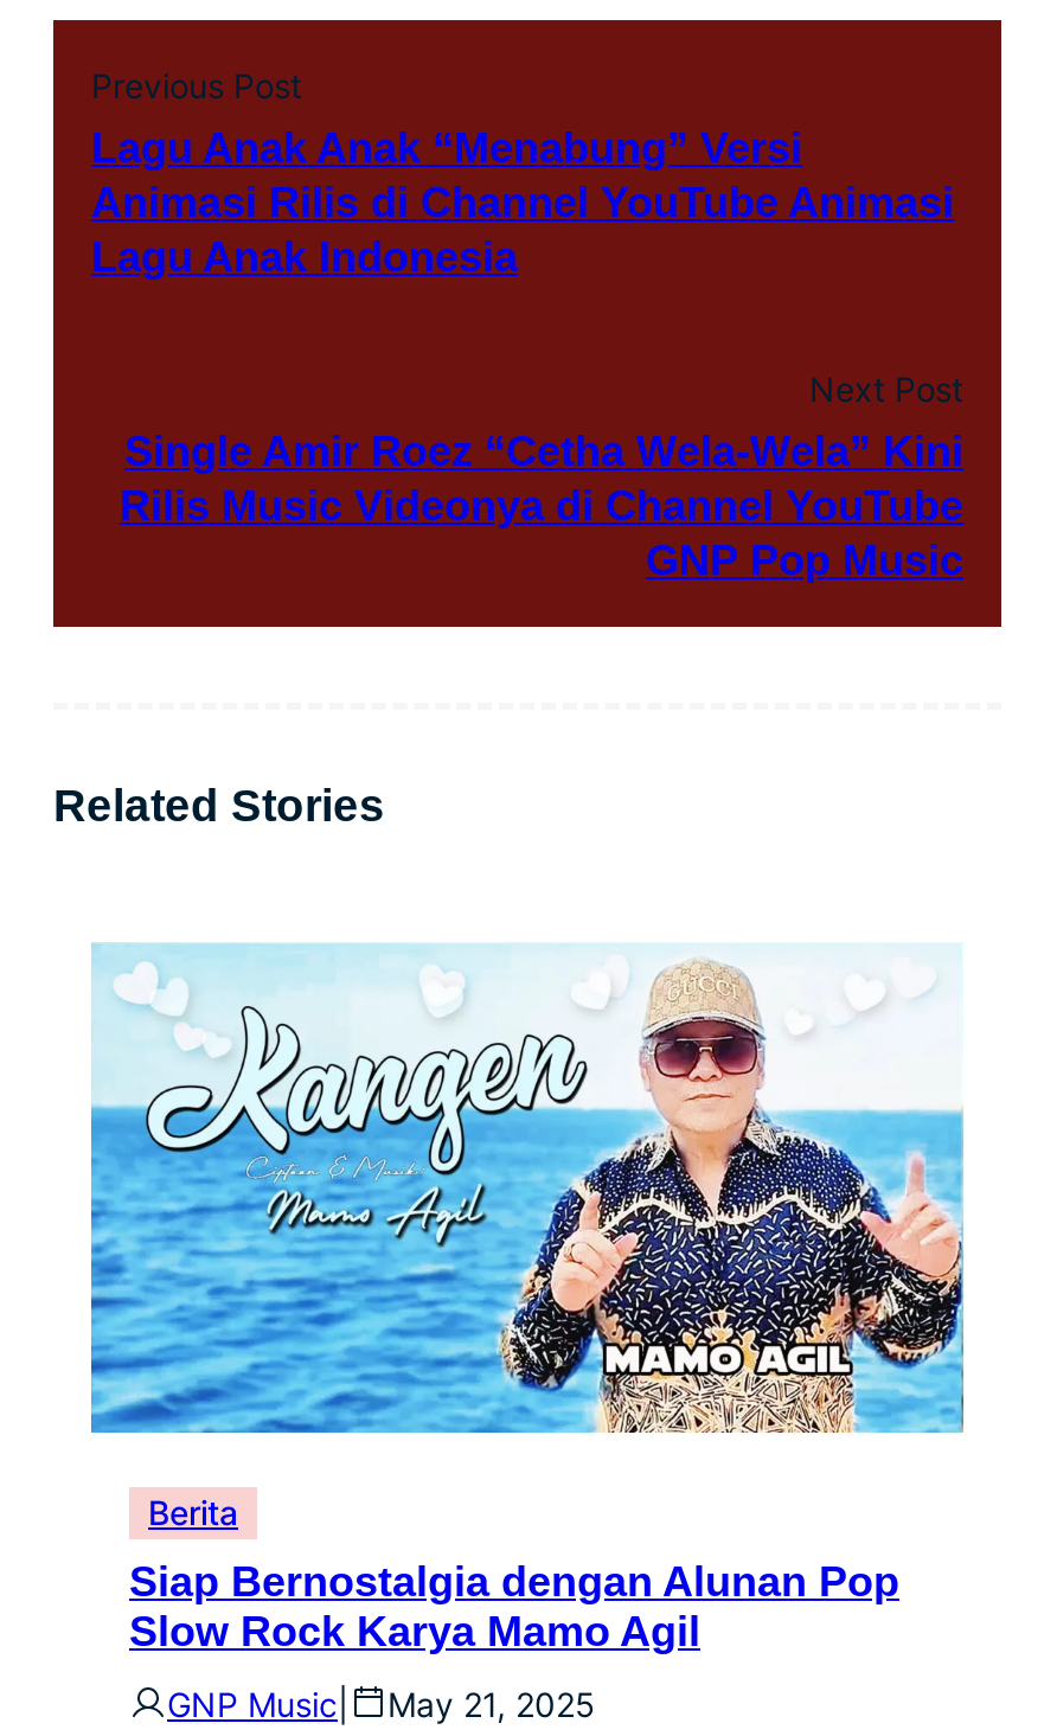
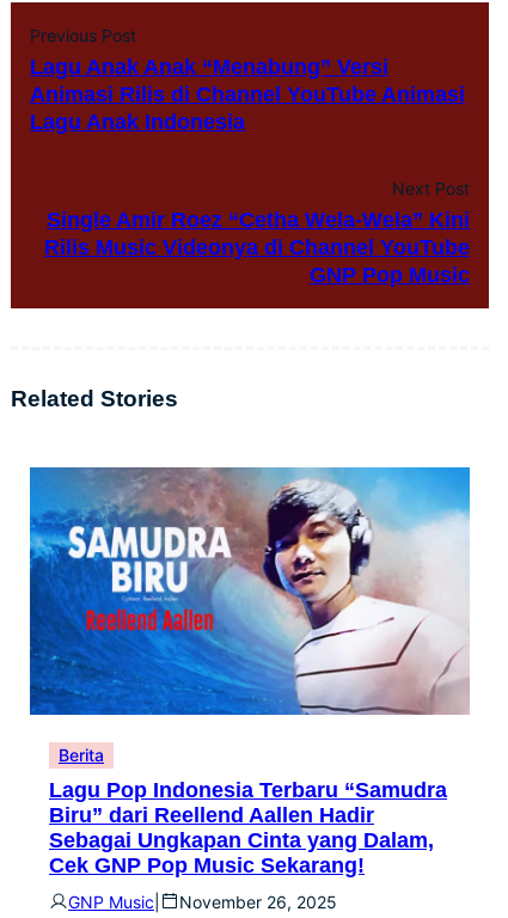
- [image]
+ [image]

- Siap Bernostalgia dengan Alunan Pop
- Slow Rock Karya Mamo Agil
+ Lagu Pop Indonesia Terbaru “Samudra
+ Biru” dari Reellend Aallen Hadir
+ Sebagai Ungkapan Cinta yang Dalam,
+ Cek GNP Pop Music Sekarang!

- May 21, 2025
+ November 26, 2025
